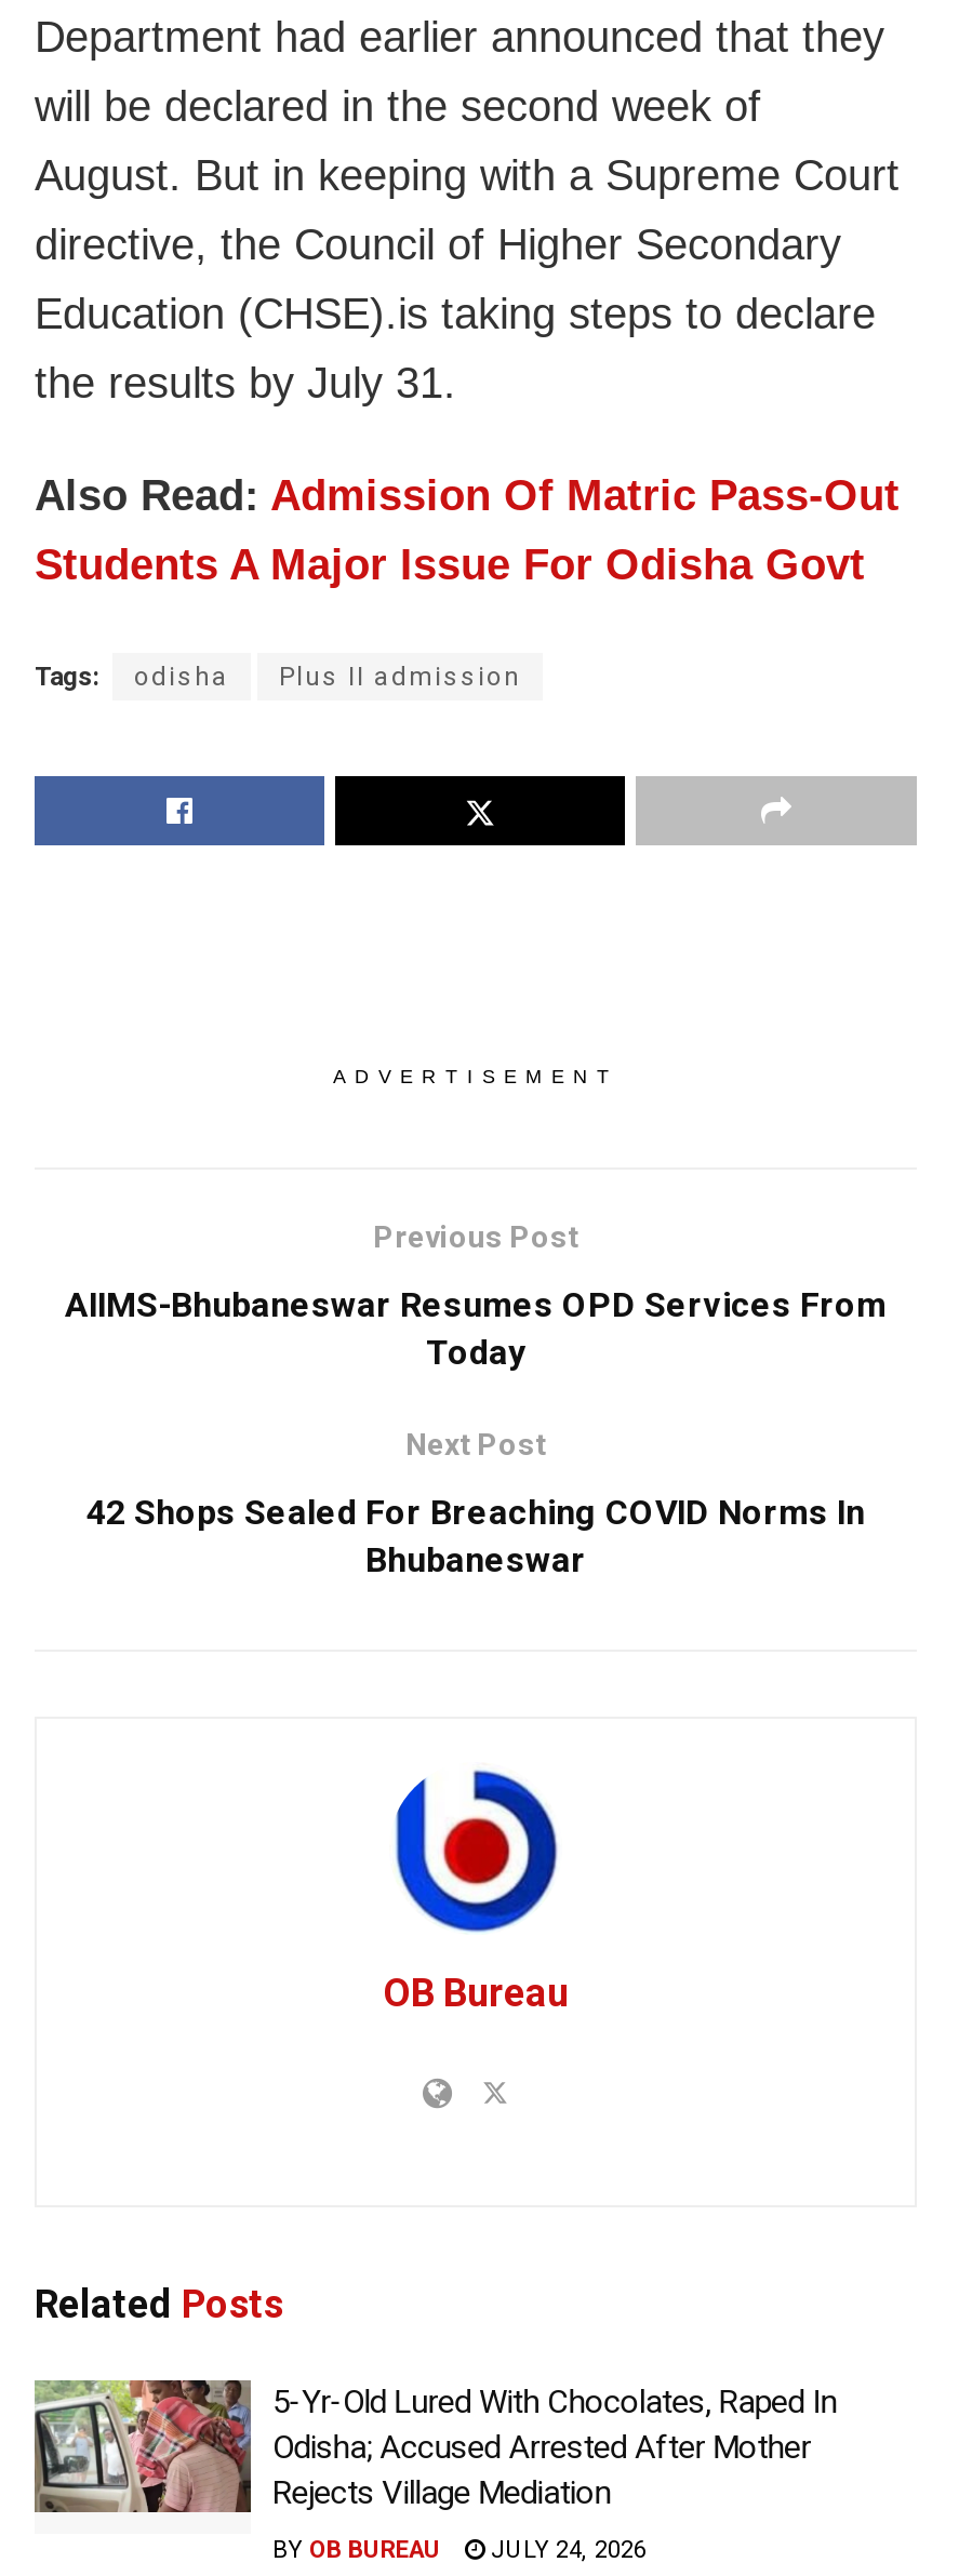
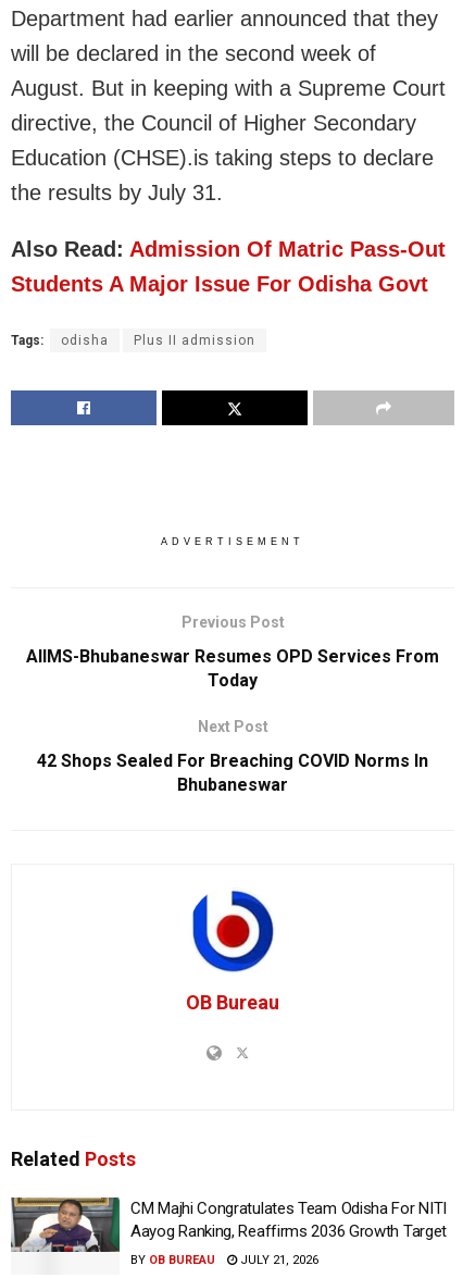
- [image]
- 5-Yr-Old Lured With Chocolates, Raped In
- Odisha; Accused Arrested After Mother
- Rejects Village Mediation
+ [image]
+ CM Majhi Congratulates Team Odisha For NITI
+ Aayog Ranking, Reaffirms 2036 Growth Target

- BY OB BUREAU JULY 24, 2026
+ BY OB BUREAU JULY 21, 2026
